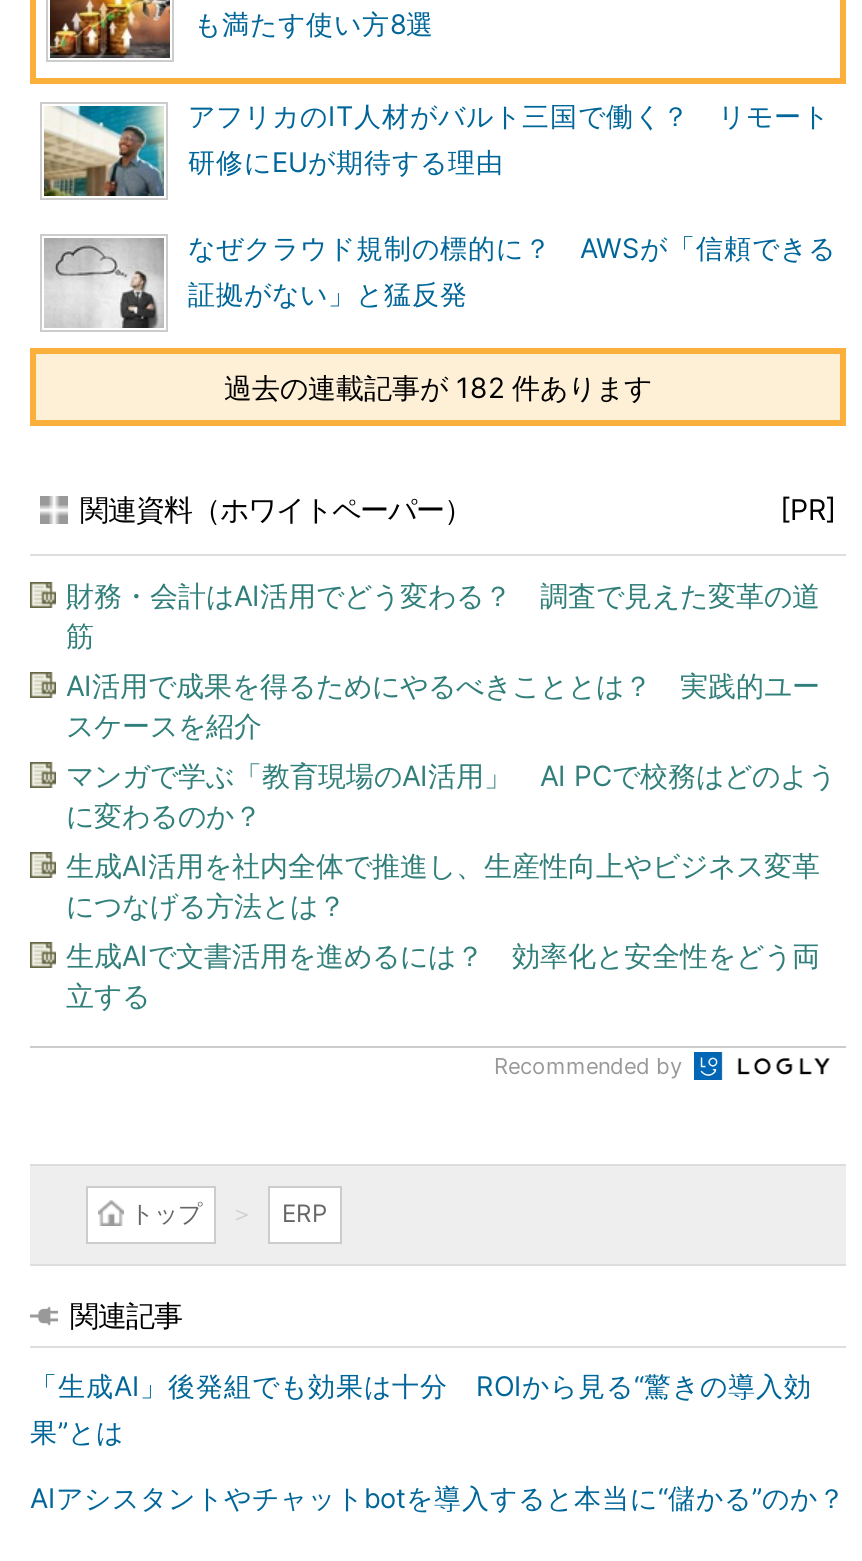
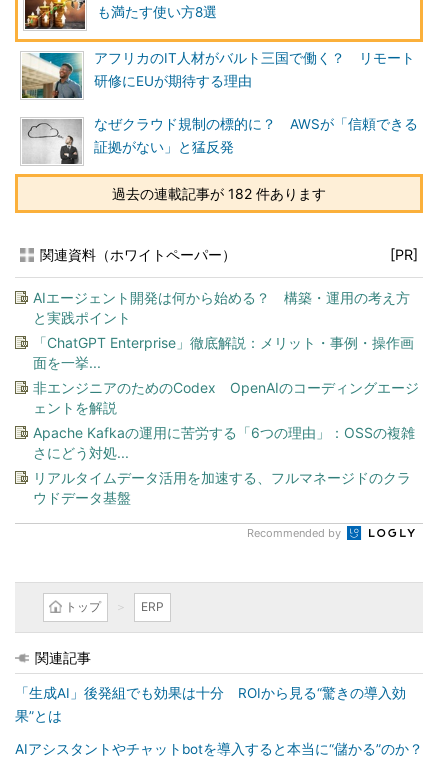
- 財務・会計はAI活用でどう変わる？ 調査で見えた変革の道
- 筋
+ AIエージェント開発は何から始める？ 構築・運用の考え方
+ と実践ポイント

- AI活用で成果を得るためにやるべきこととは？ 実践的ユー
- スケースを紹介
+ 「ChatGPT Enterprise」徹底解説：メリット・事例・操作画
+ 面を一挙...

- マンガで学ぶ「教育現場のAI活用」 AI PCで校務はどのよう
- に変わるのか？
+ 非エンジニアのためのCodex OpenAIのコーディングエージ
+ ェントを解説

- 生成AI活用を社内全体で推進し、生産性向上やビジネス変革
- につなげる方法とは？
+ Apache Kafkaの運用に苦労する「6つの理由」：OSSの複雑
+ さにどう対処...

- 生成AIで文書活用を進めるには？ 効率化と安全性をどう両
- 立する
+ リアルタイムデータ活用を加速する、フルマネージドのクラ
+ ウドデータ基盤
